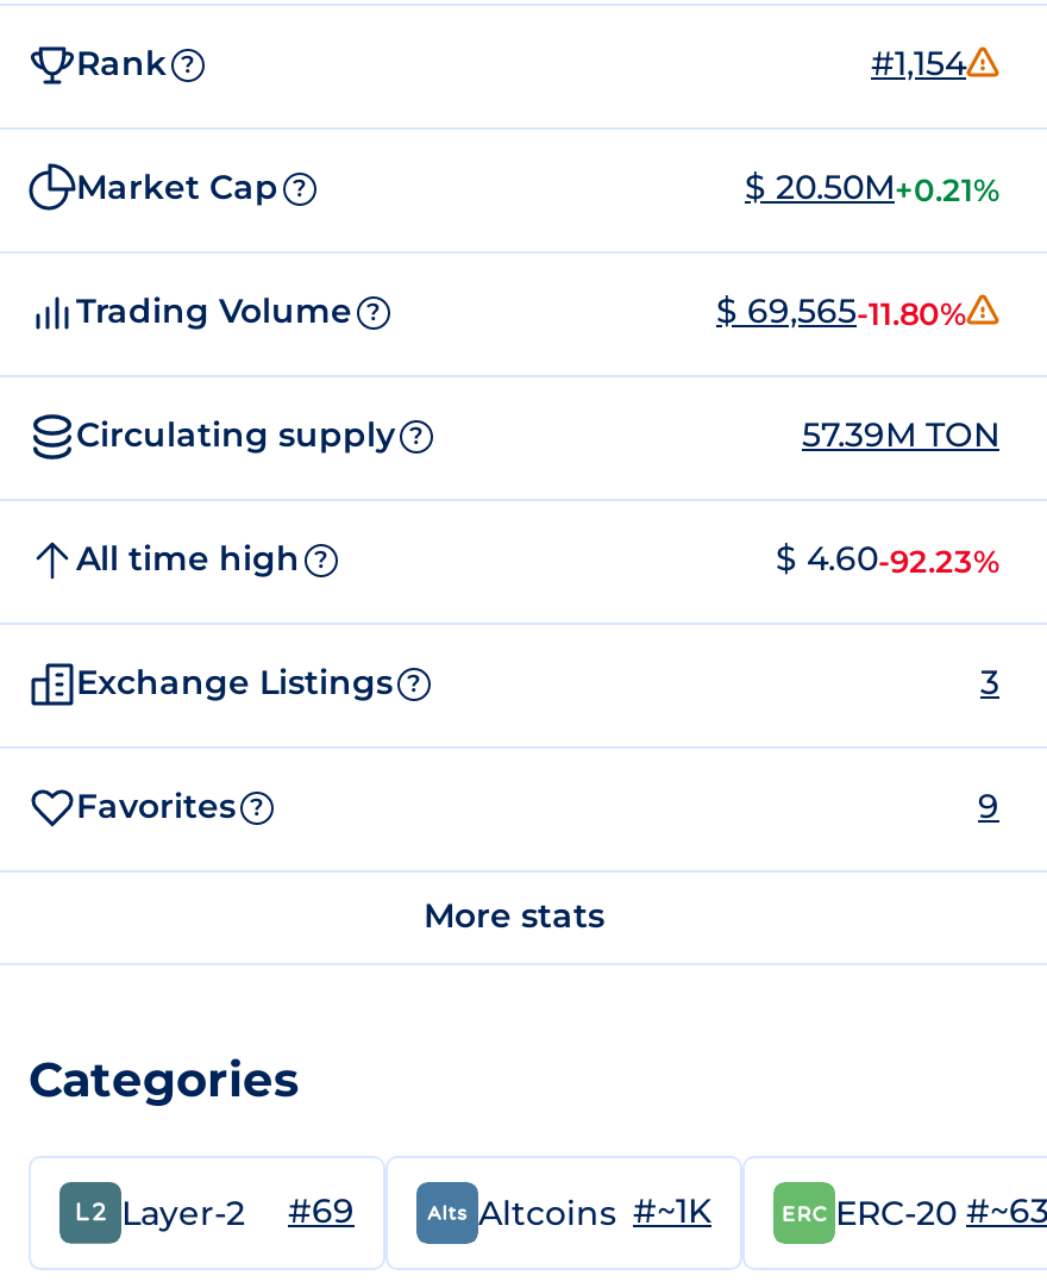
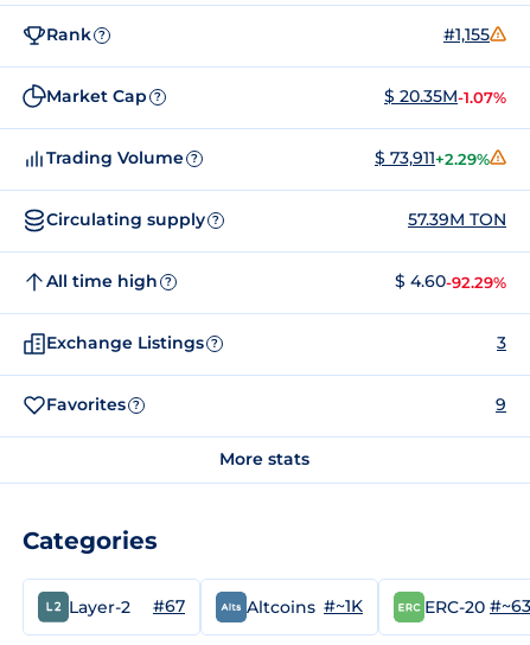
- #1,154
+ #1,155

- $ 20.50M+0.21%
+ $ 20.35M-1.07%

- $ 69,565-11.80%
+ $ 73,911+2.29%

- $ 4.60-92.23%
+ $ 4.60-92.29%

- Layer-2 #69
+ Layer-2 #67
